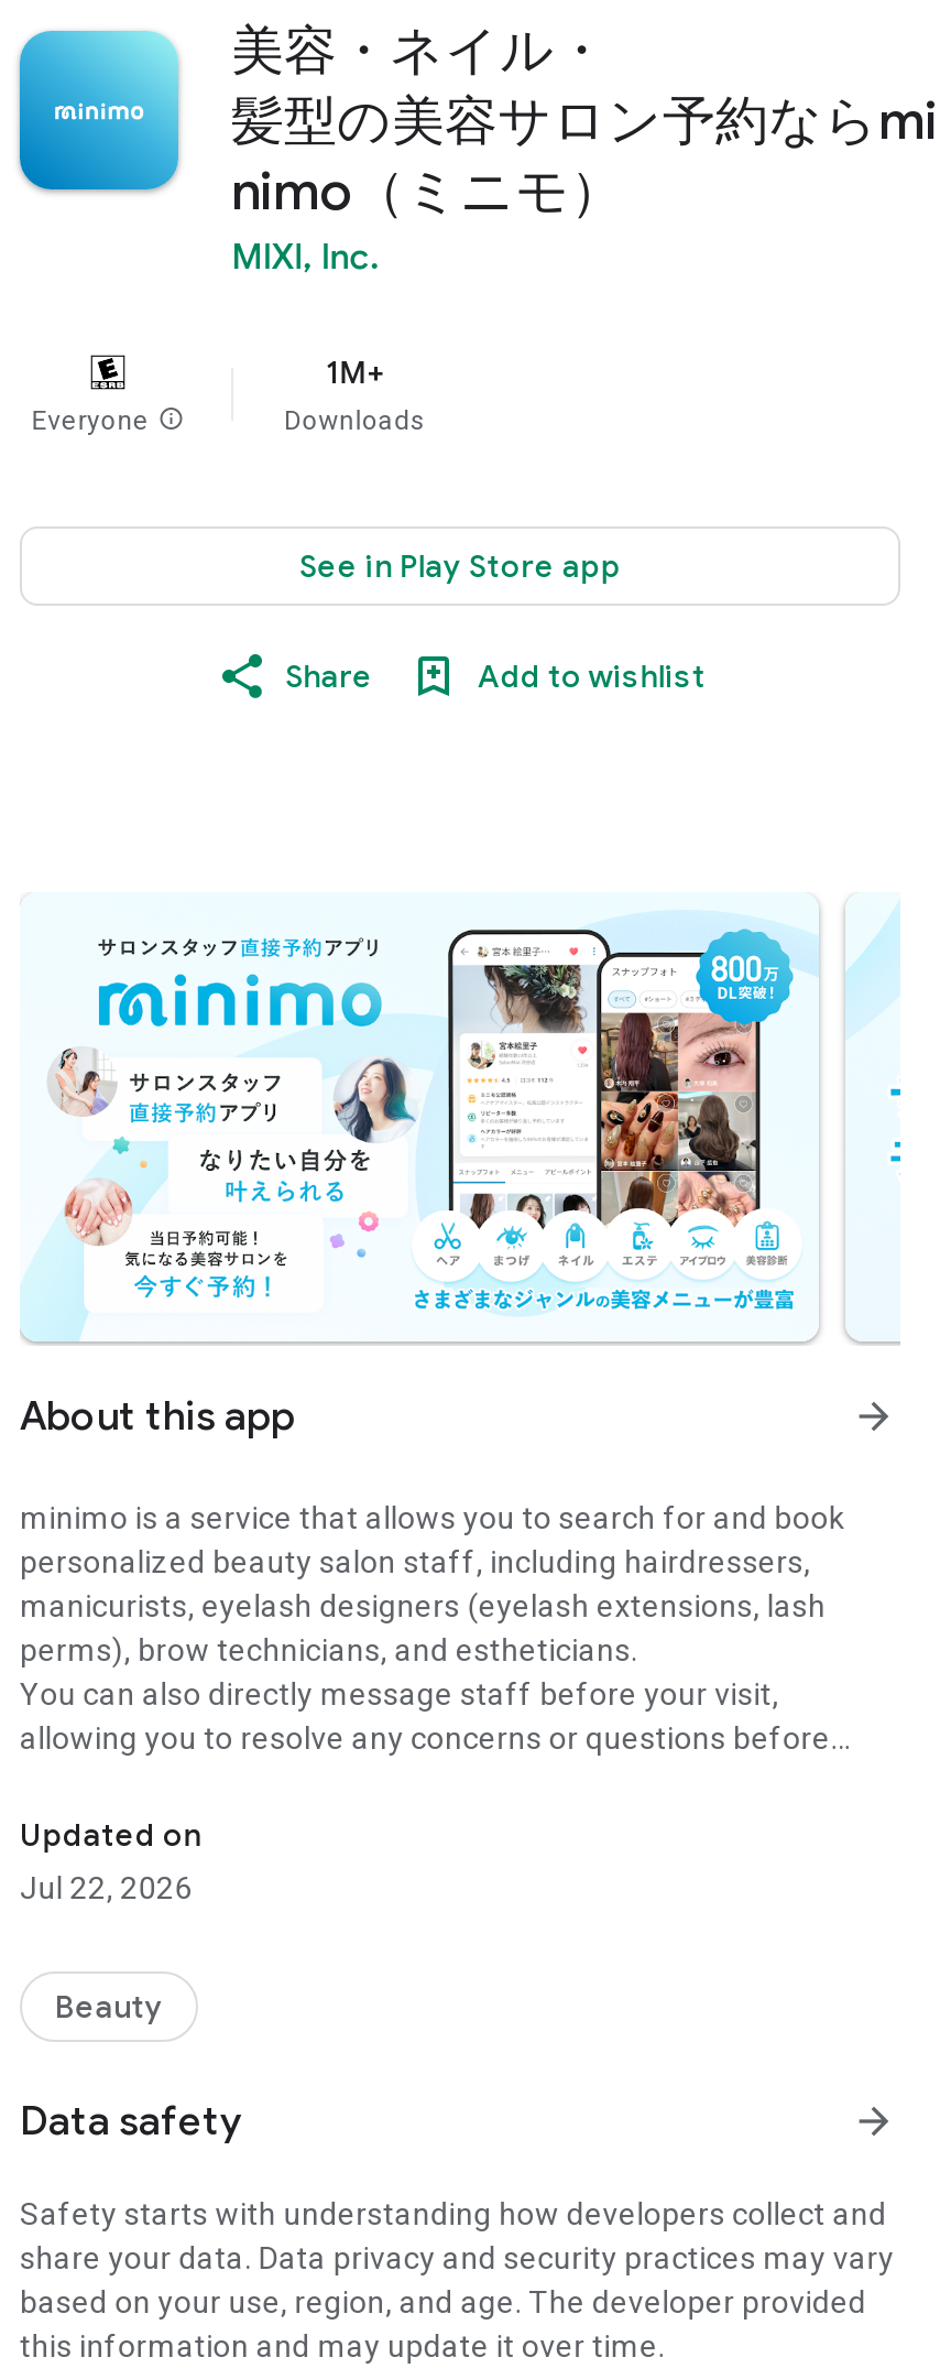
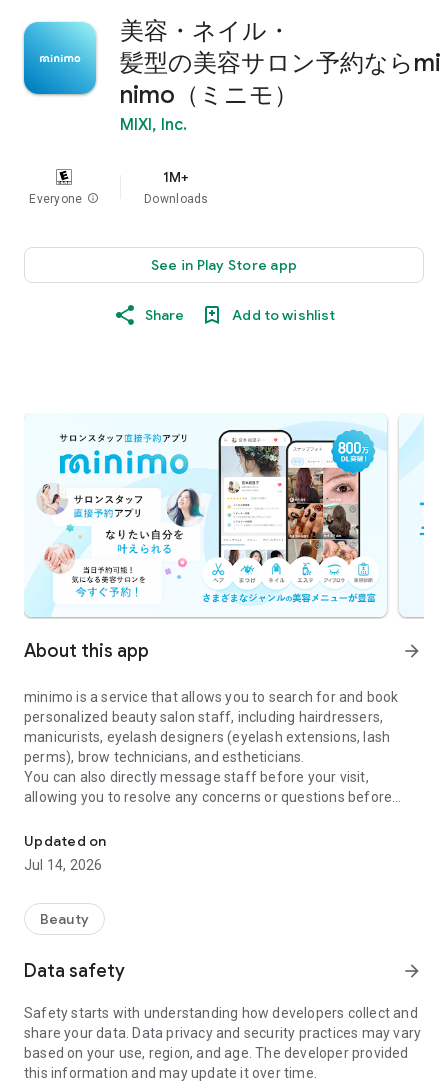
- Jul 22, 2026
+ Jul 14, 2026
